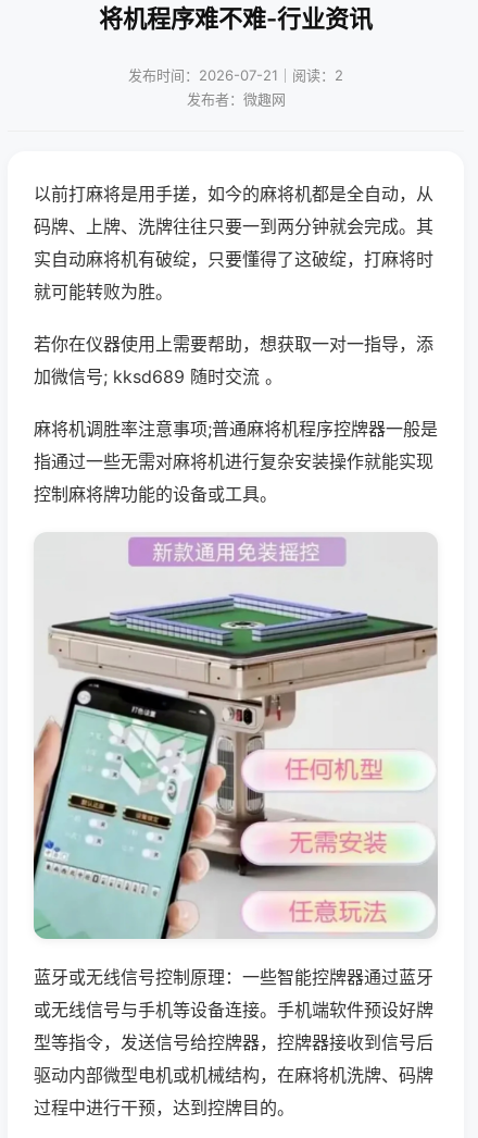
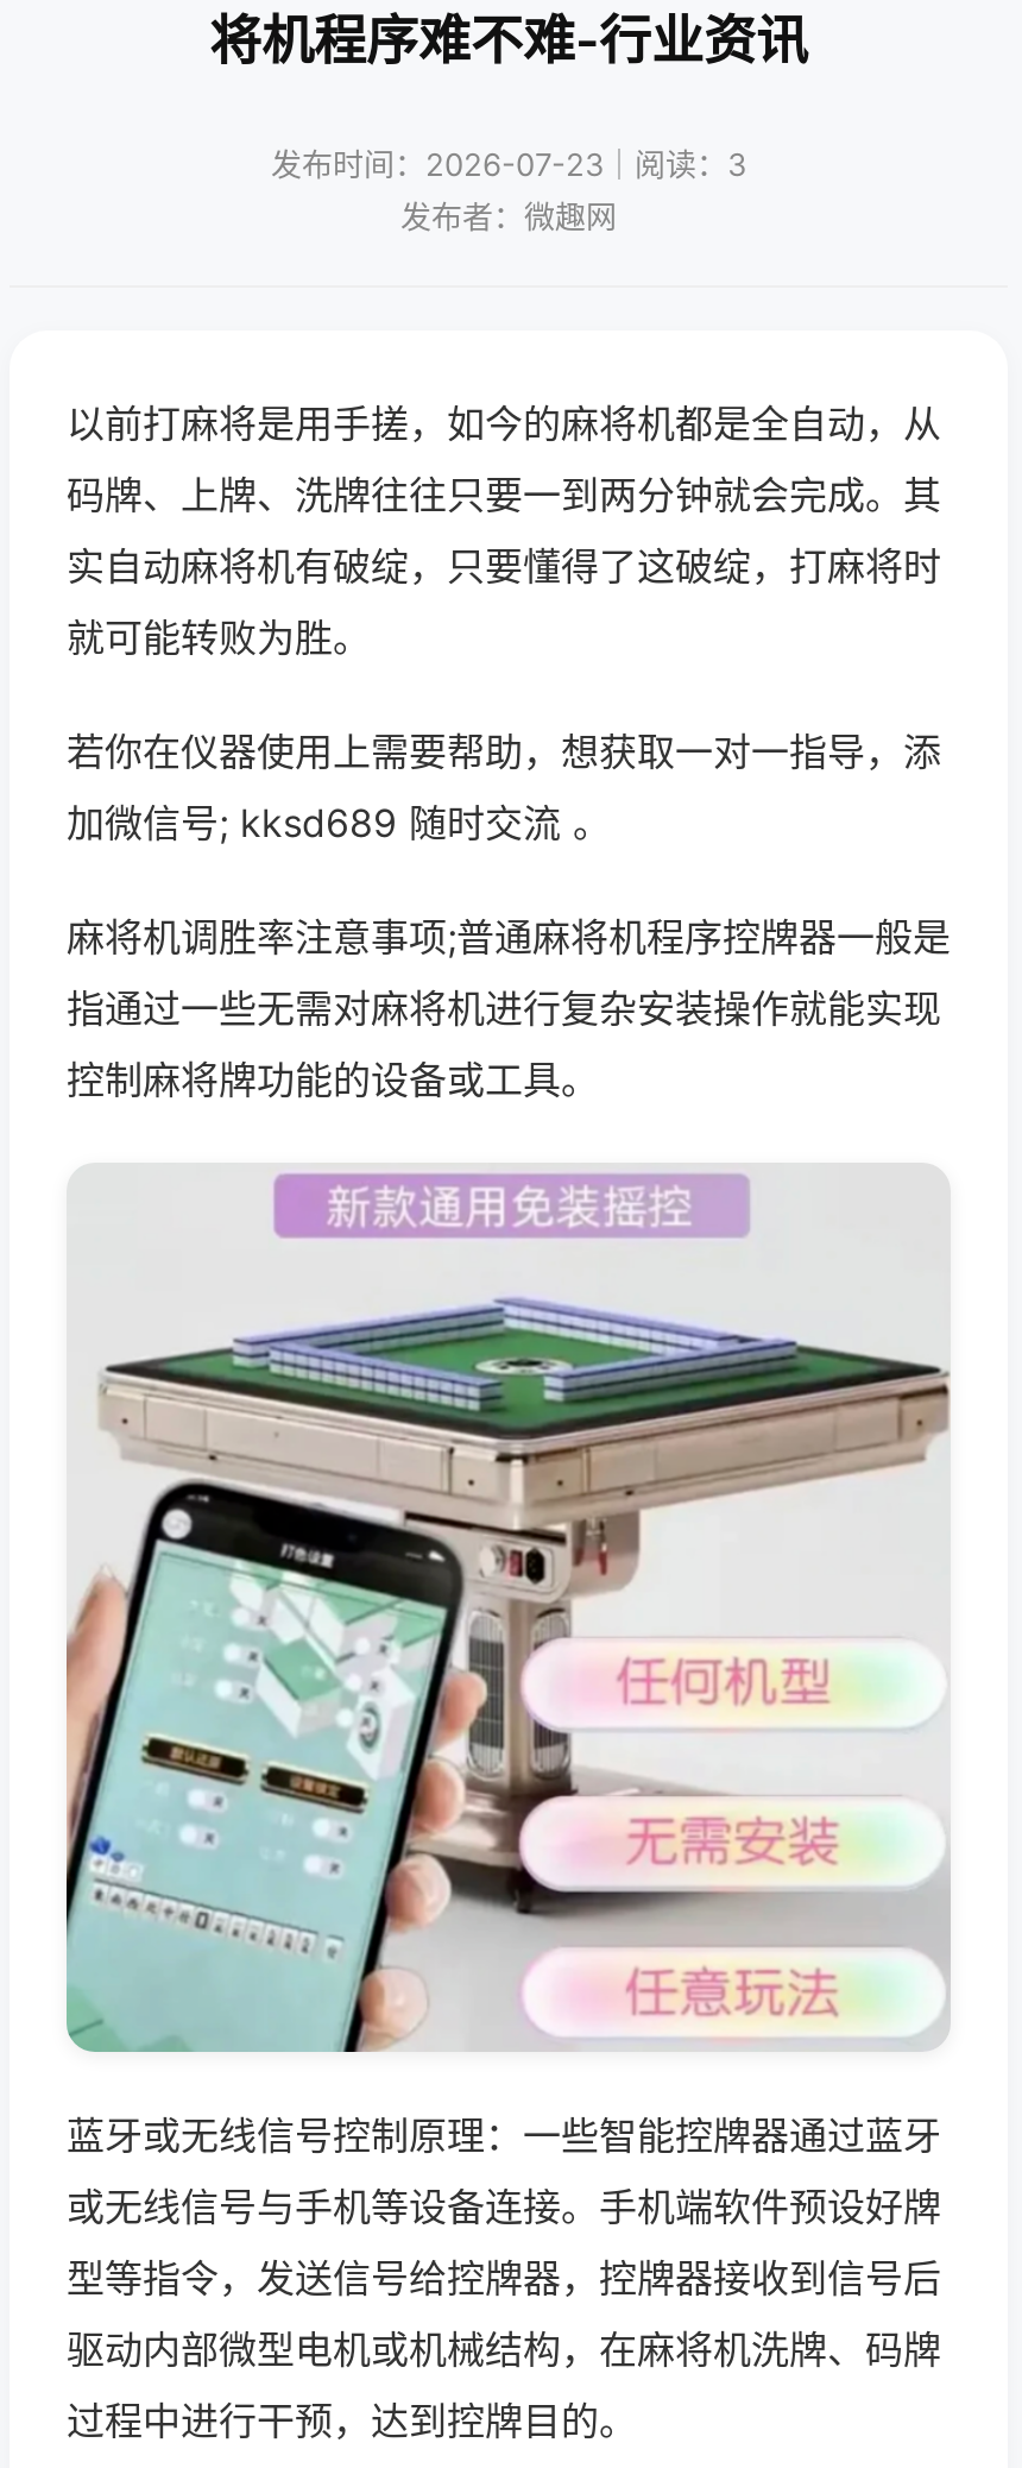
- 发布时间：2026-07-21｜阅读：2
+ 发布时间：2026-07-23｜阅读：3
